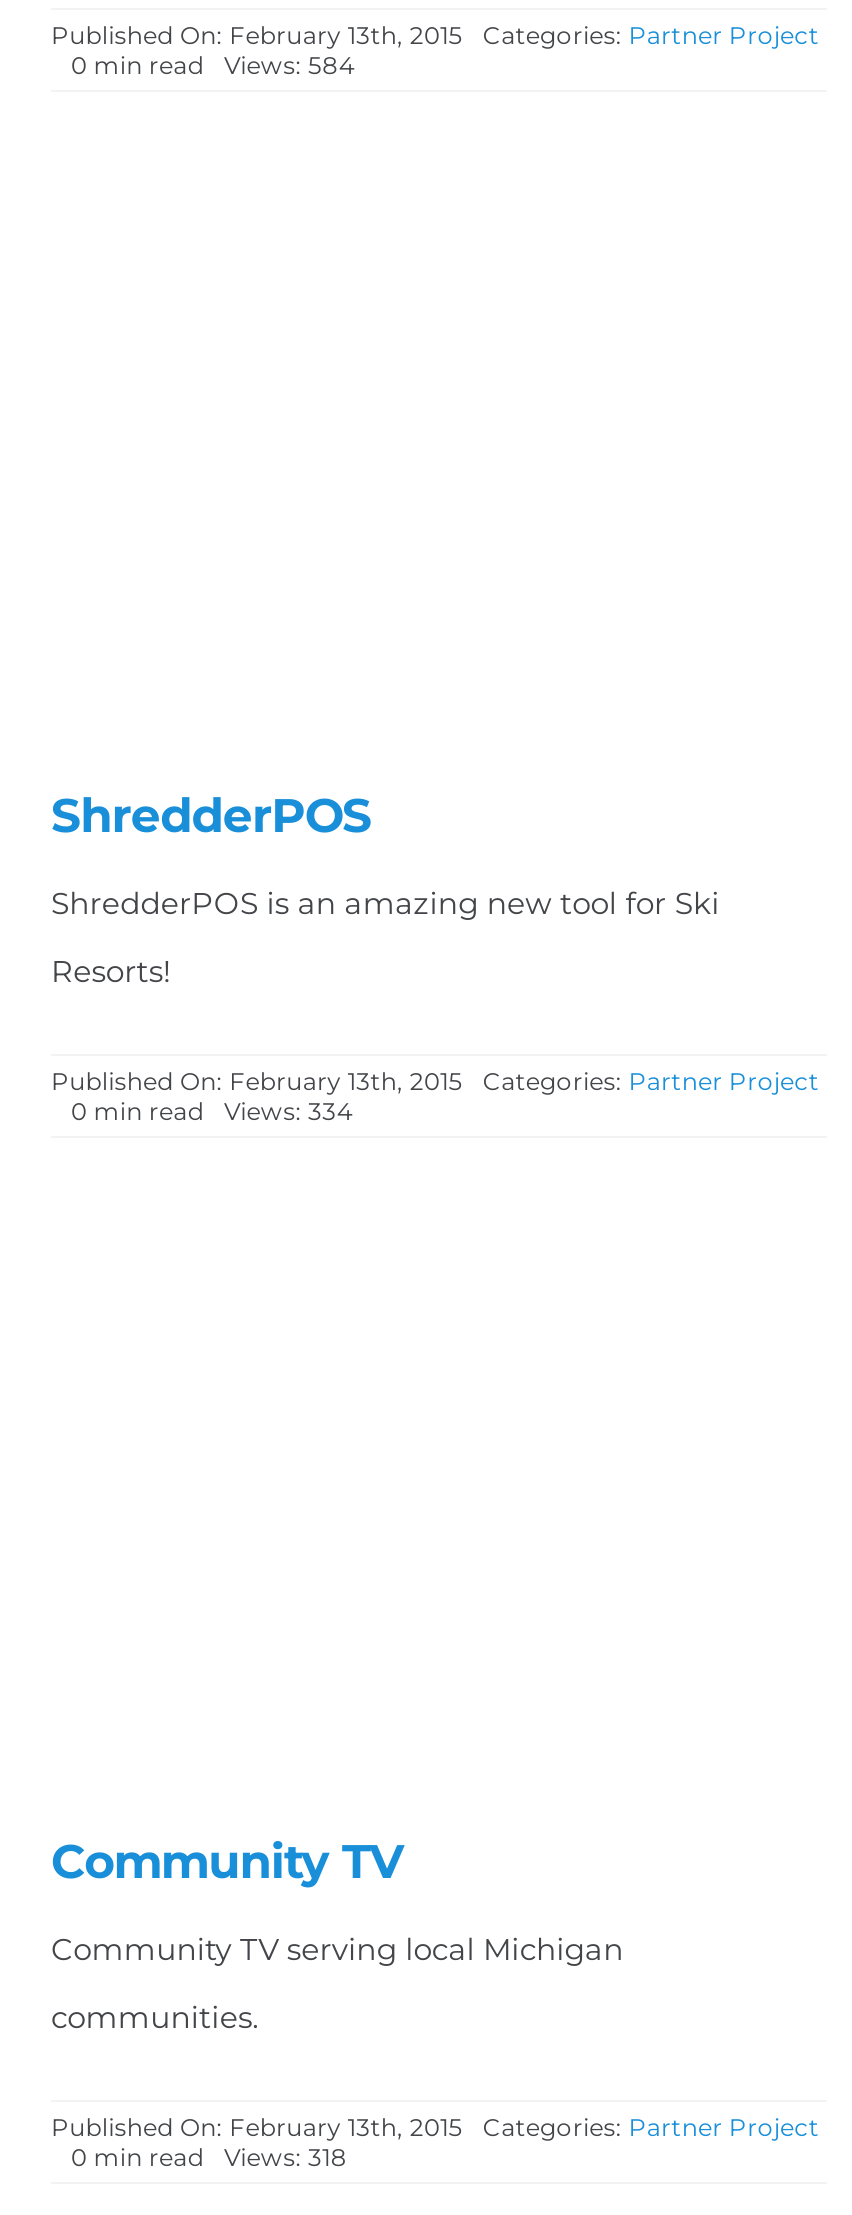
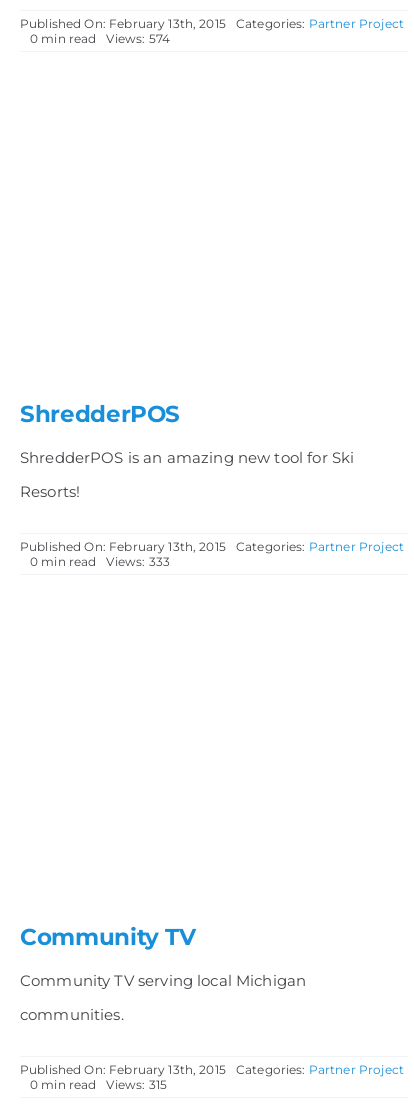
- Views: 584
+ Views: 574

- Views: 334
+ Views: 333

- Views: 318
+ Views: 315
